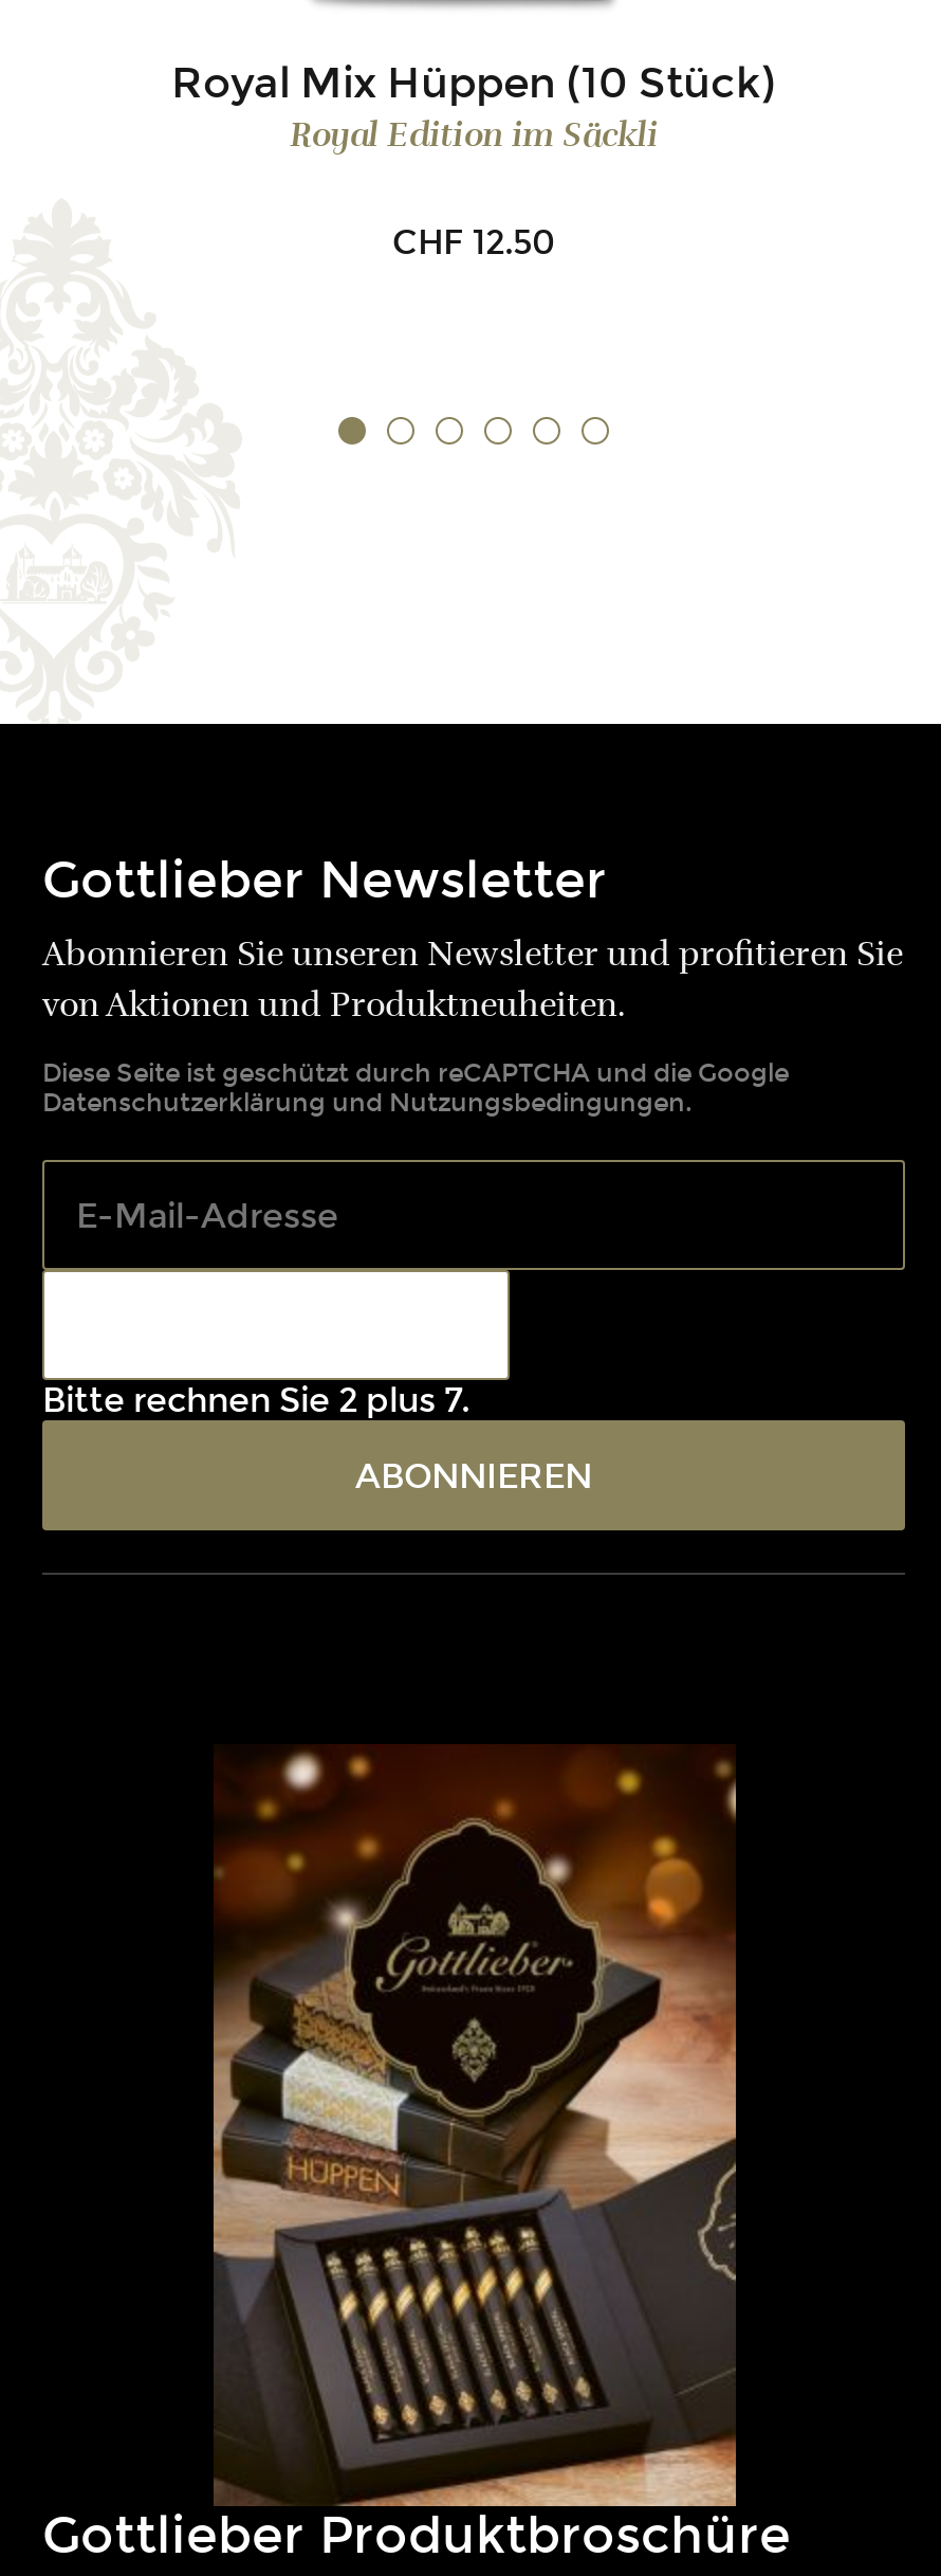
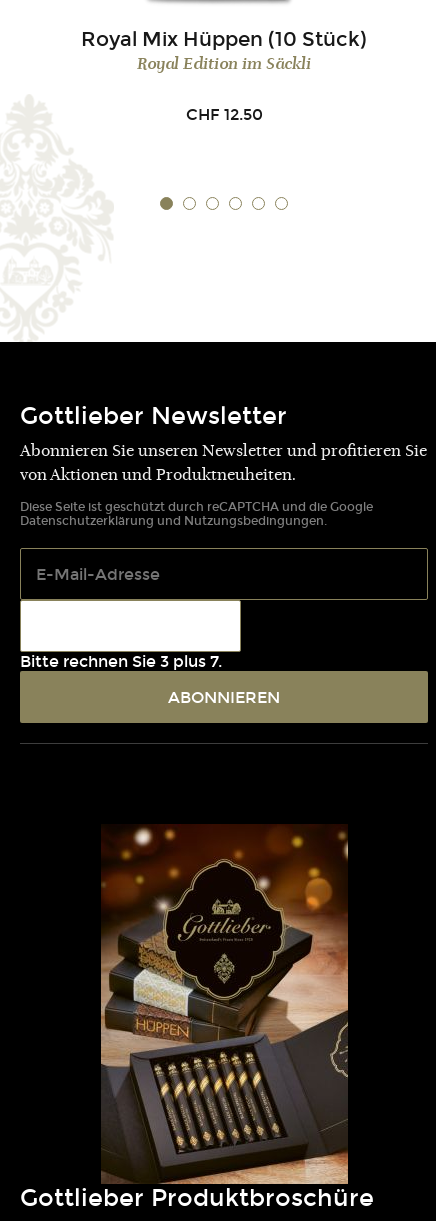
- Bitte rechnen Sie 2 plus 7.
+ Bitte rechnen Sie 3 plus 7.
